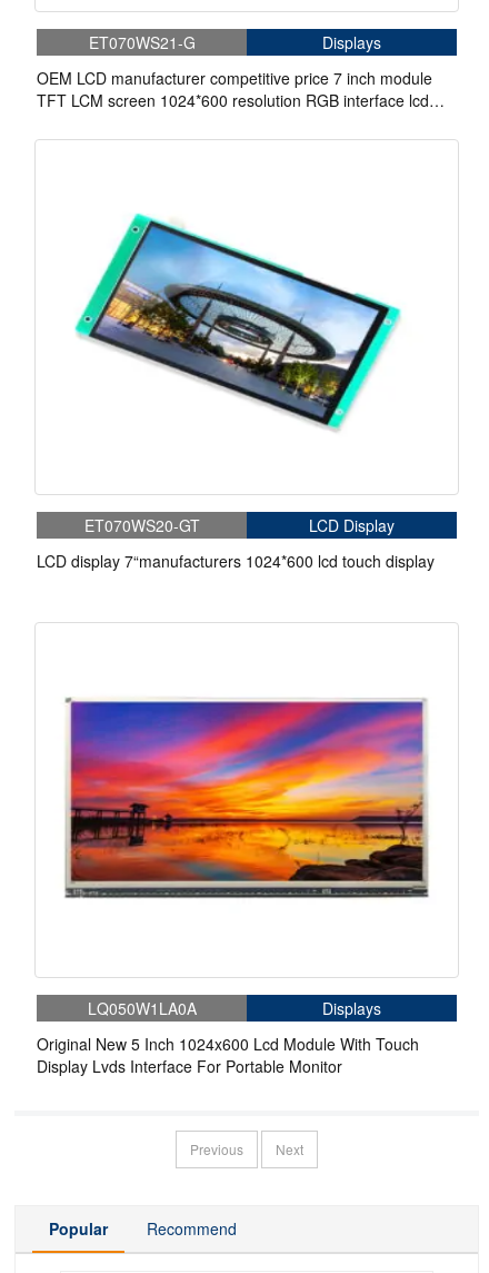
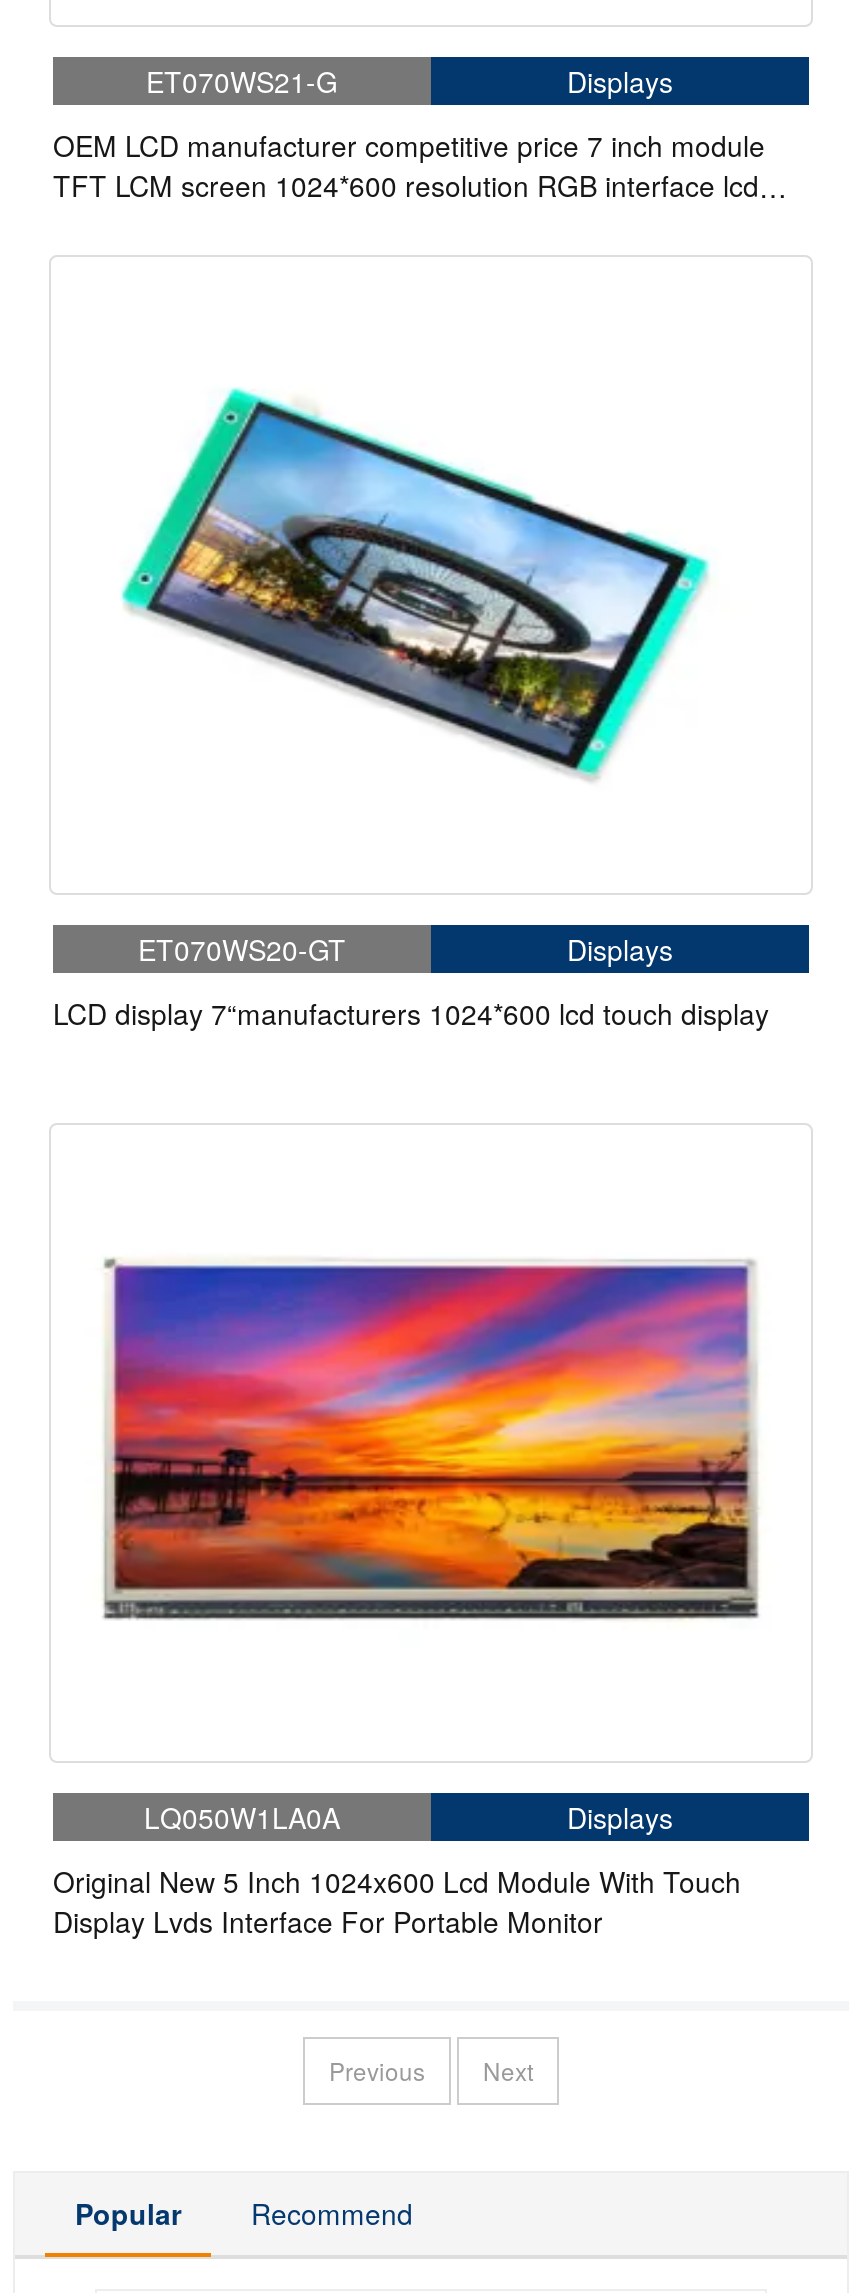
- LCD Display
+ Displays
